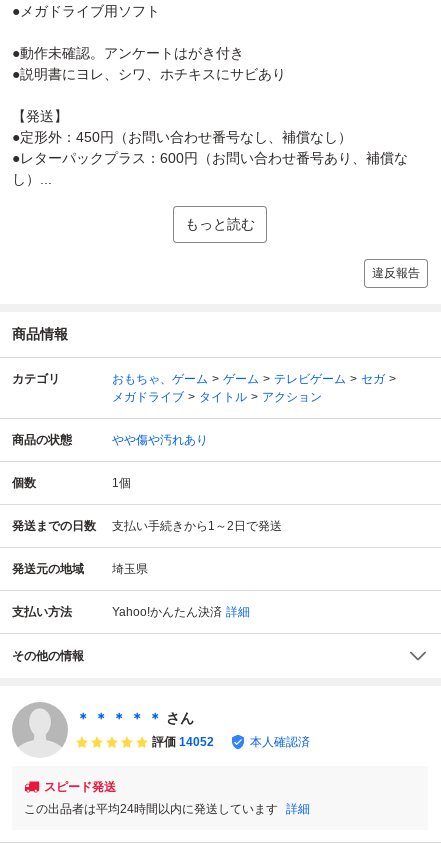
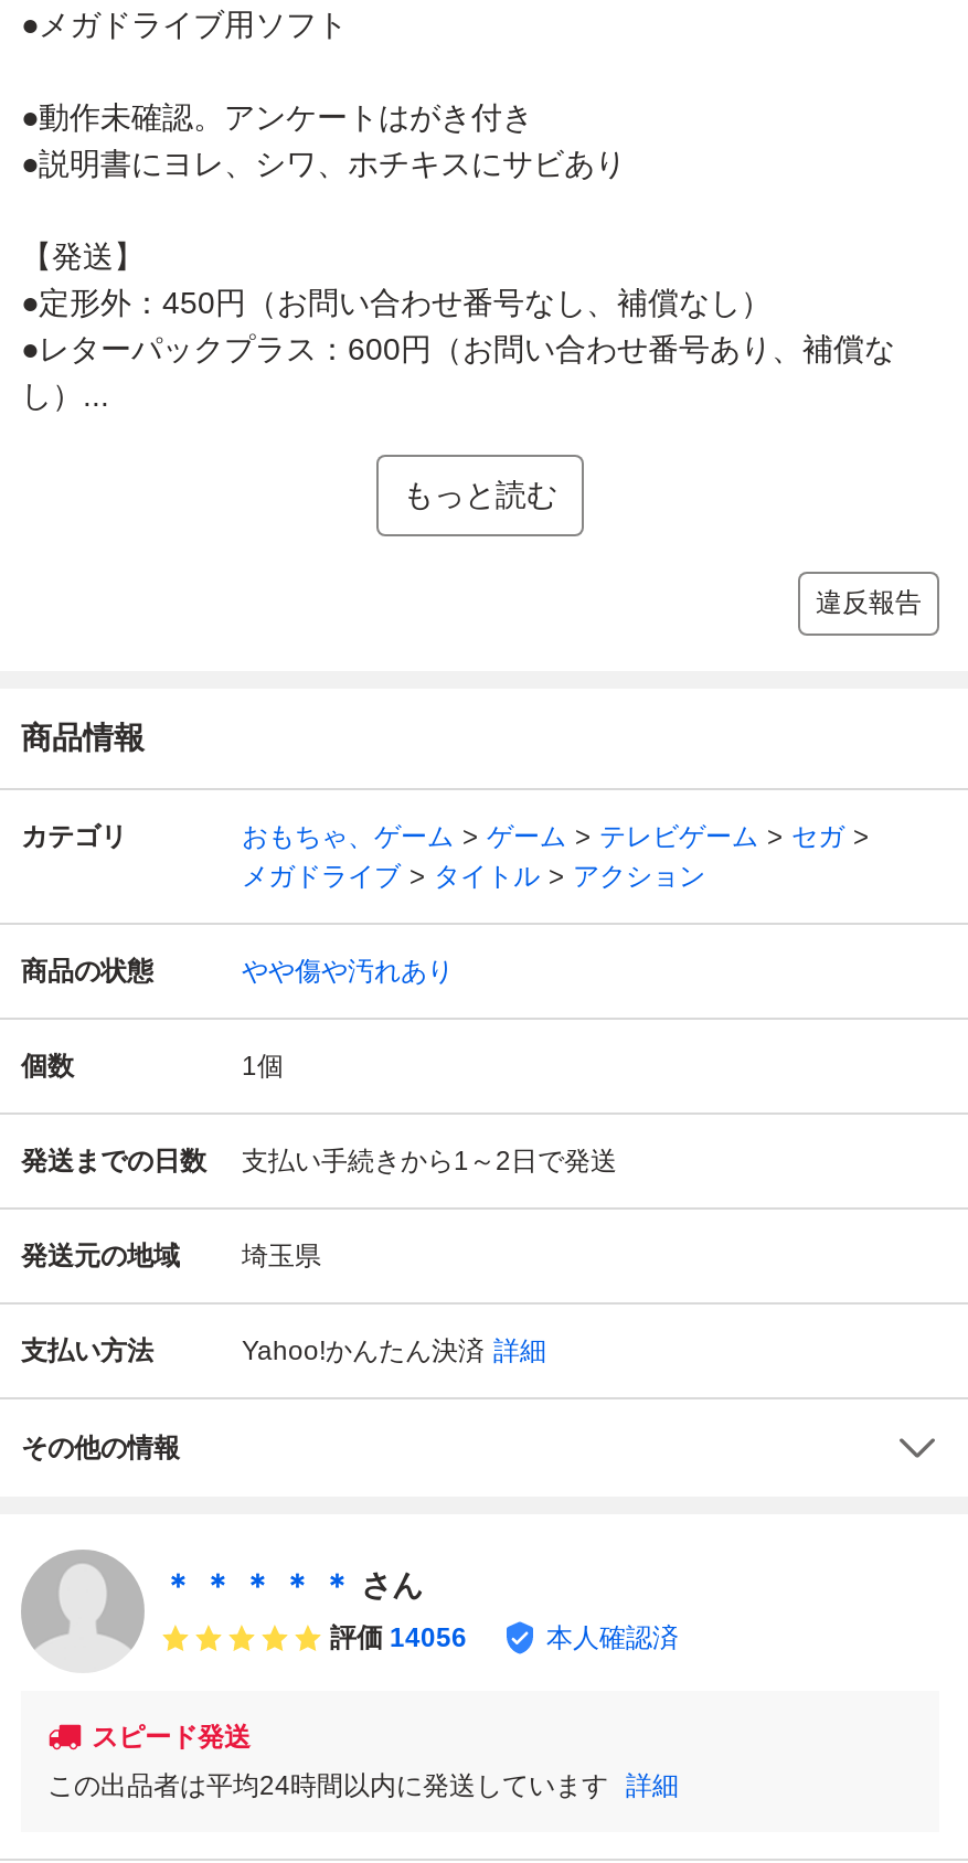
- 評価 14052
+ 評価 14056
